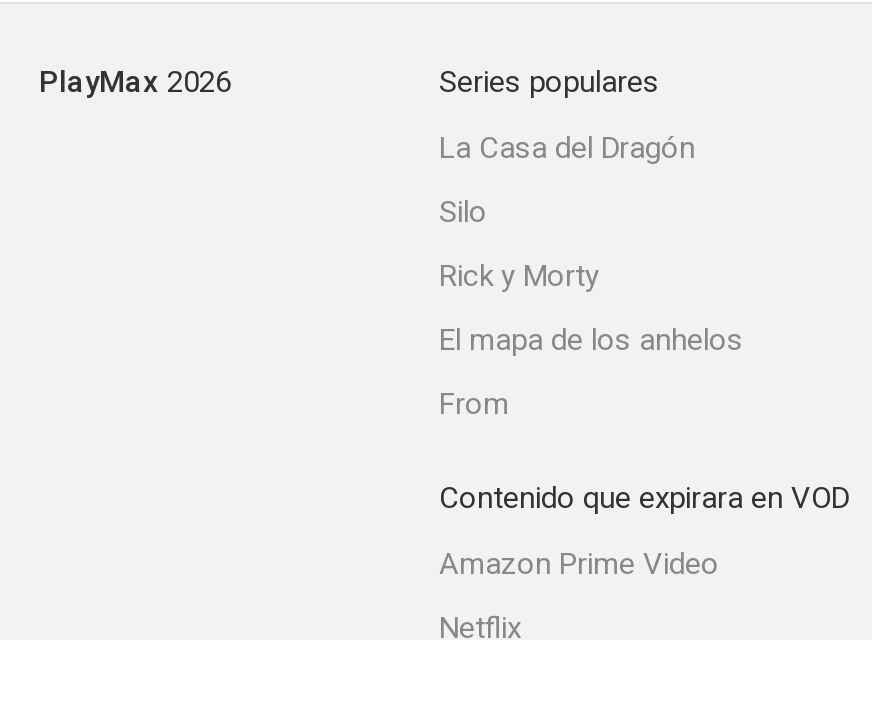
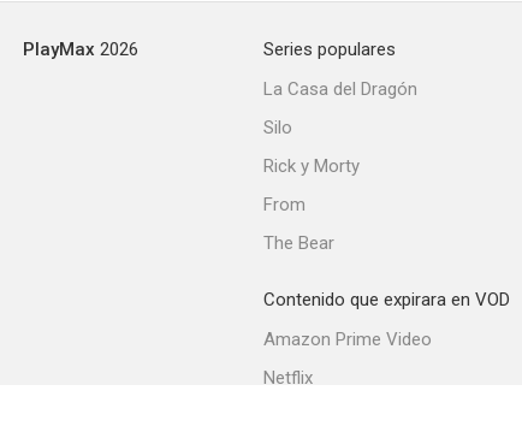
- El mapa de los anhelos

moved up: From

+ The Bear
